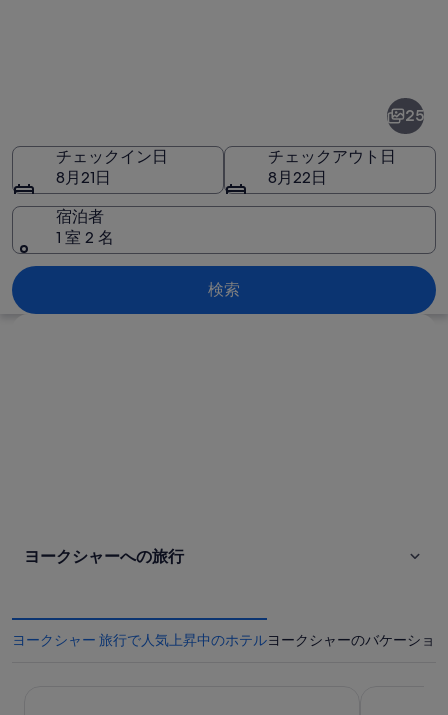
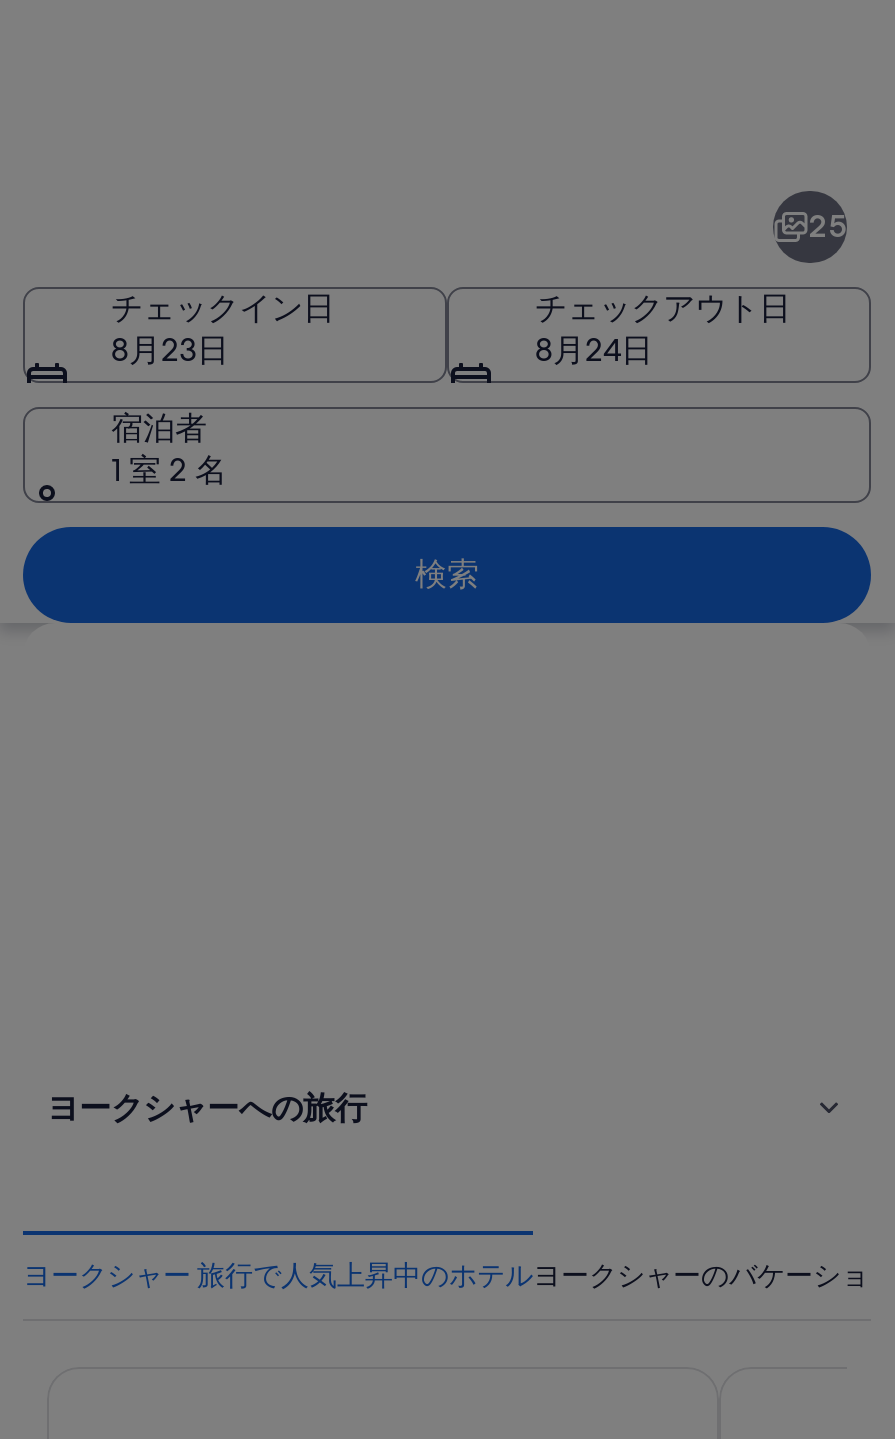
- 8月21日
+ 8月23日

- 8月22日
+ 8月24日
